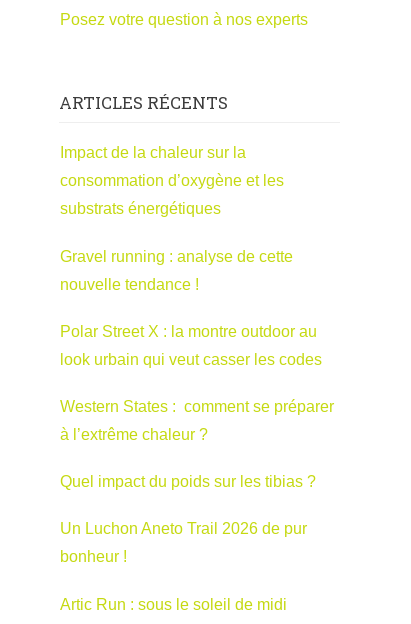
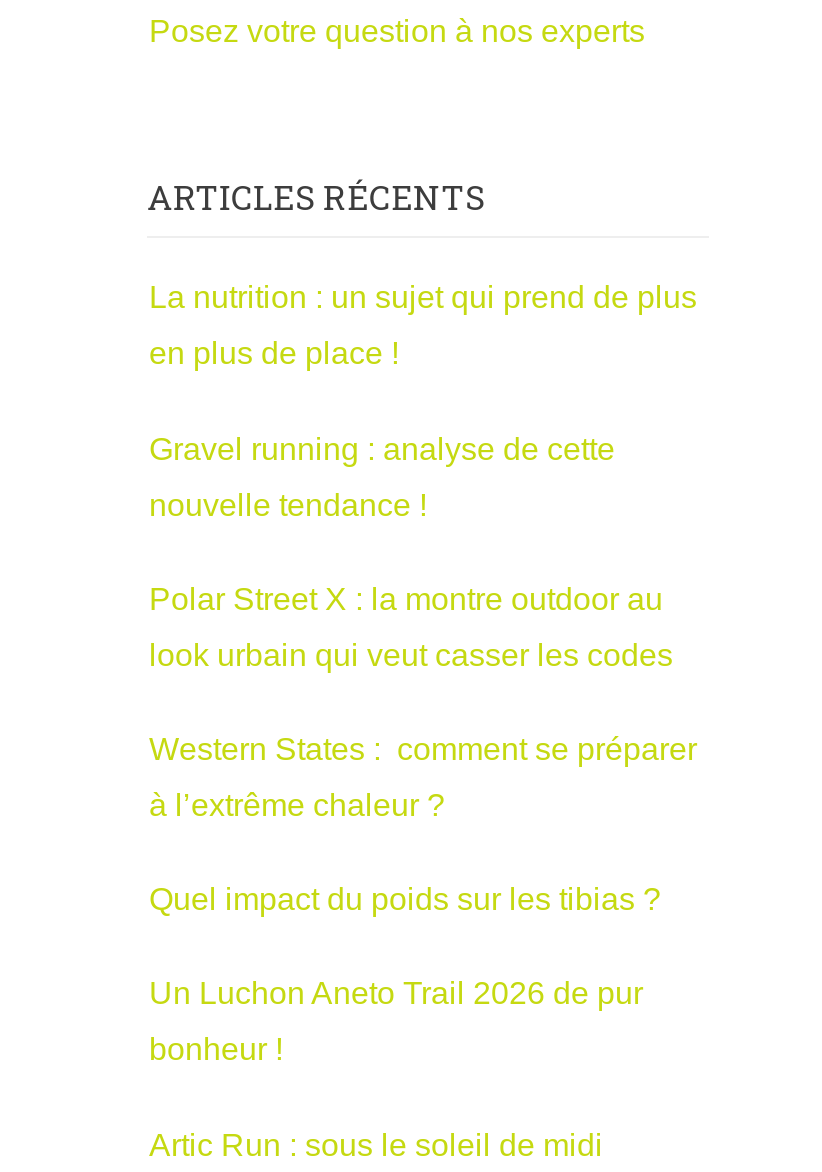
- Impact de la chaleur sur la
- consommation d’oxygène et les
- substrats énergétiques
+ La nutrition : un sujet qui prend de plus
+ en plus de place !
